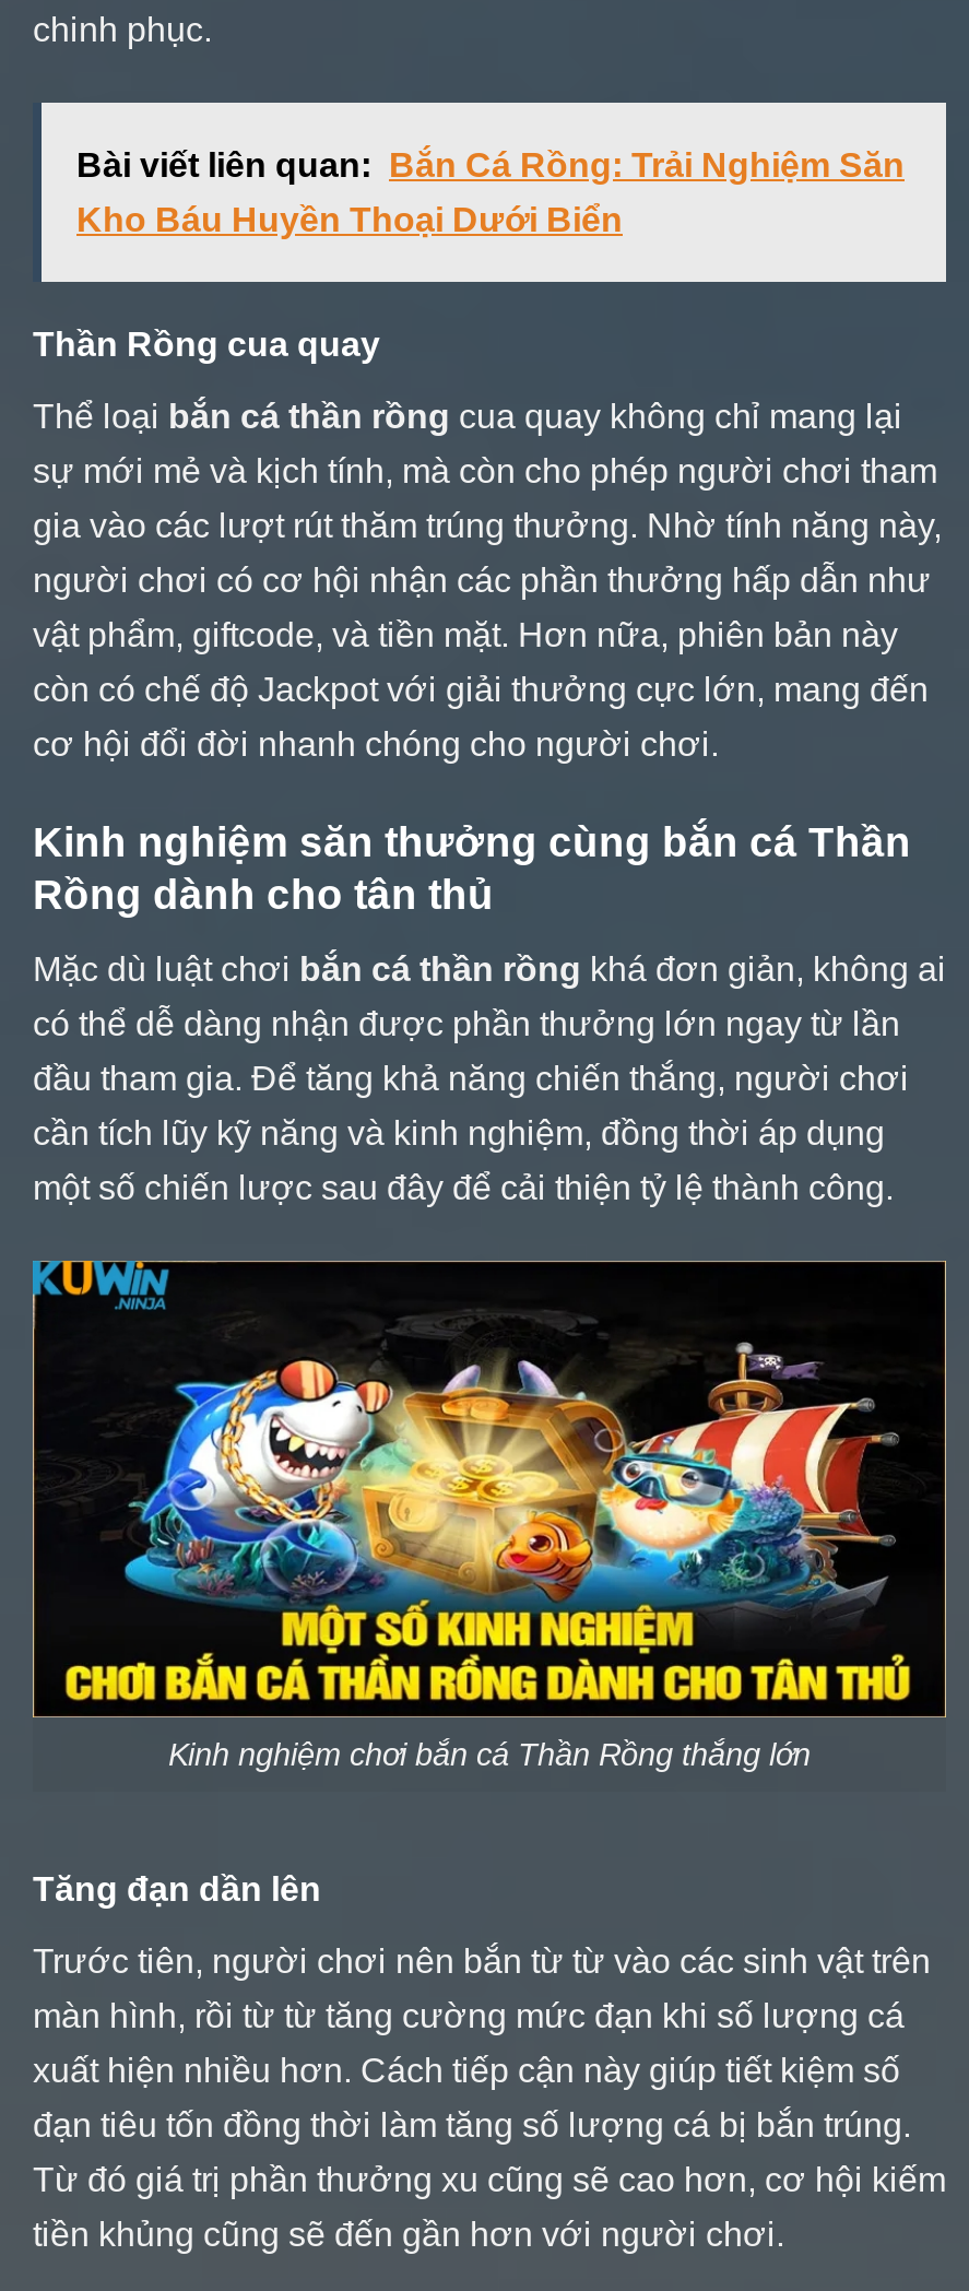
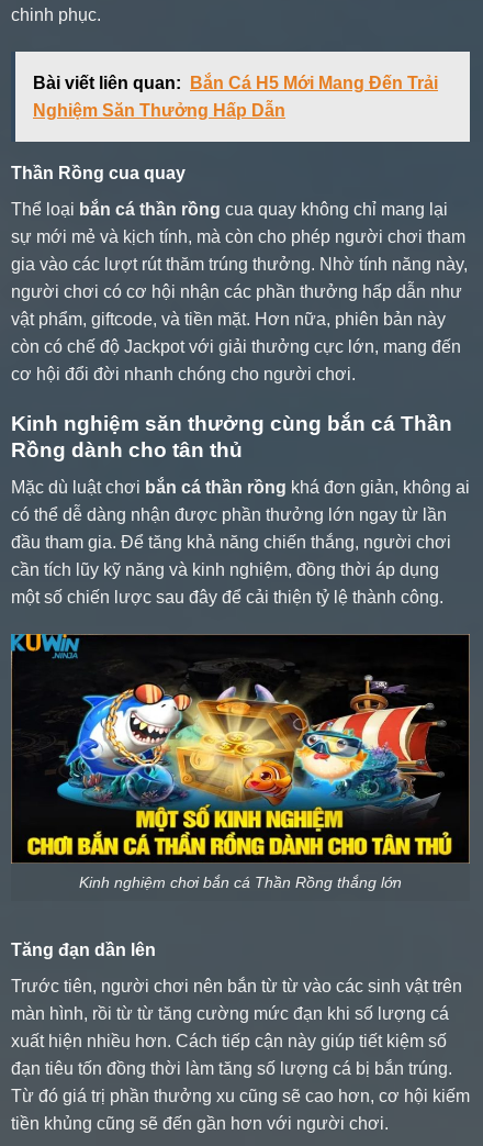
- Bài viết liên quan: Bắn Cá Rồng: Trải Nghiệm Săn
+ Bài viết liên quan: Bắn Cá H5 Mới Mang Đến Trải

- Kho Báu Huyền Thoại Dưới Biển
+ Nghiệm Săn Thưởng Hấp Dẫn
